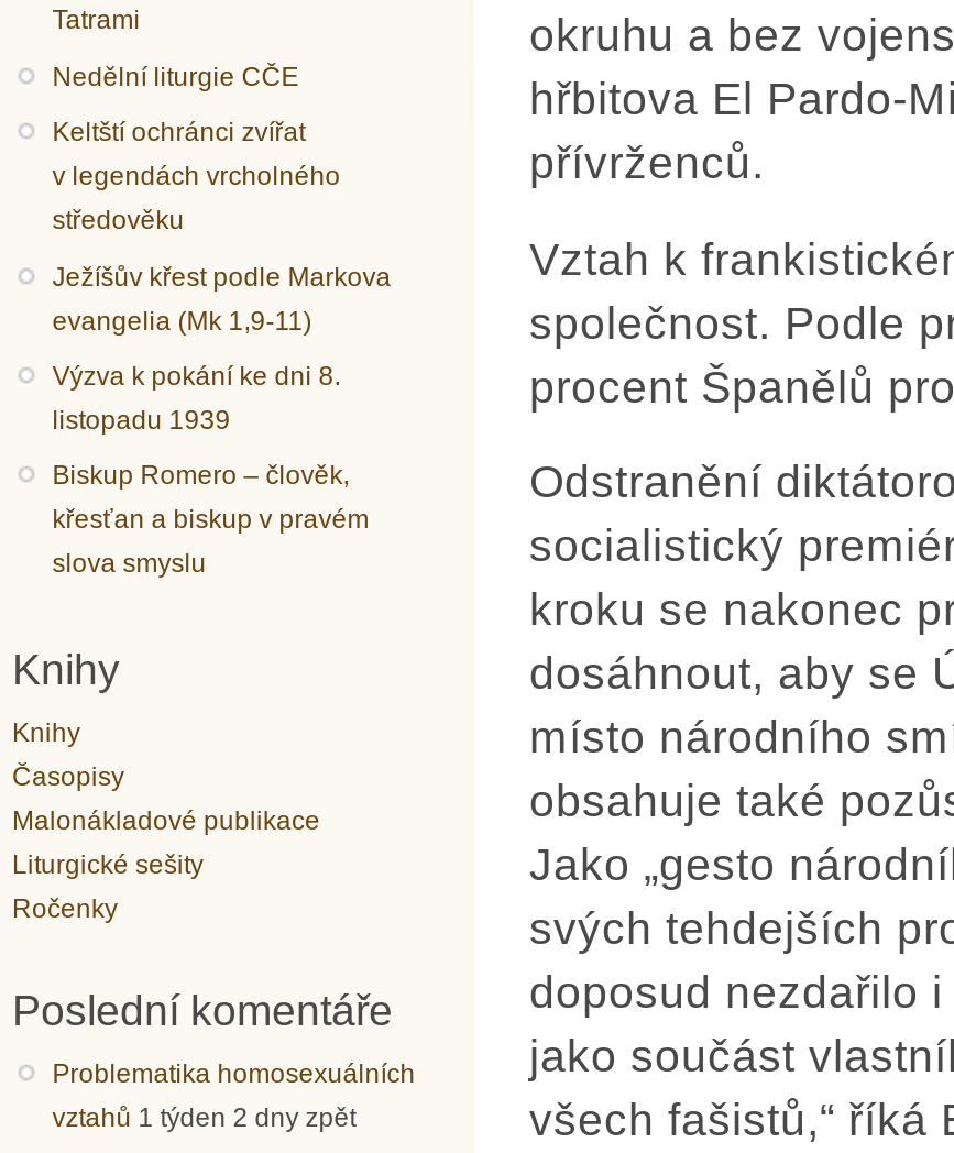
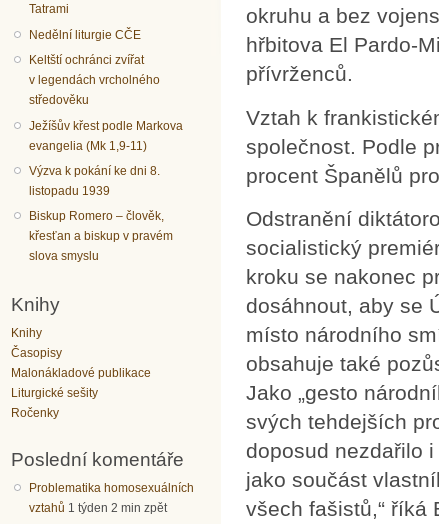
- vztahů 1 týden 2 dny zpět
+ vztahů 1 týden 2 min zpět
